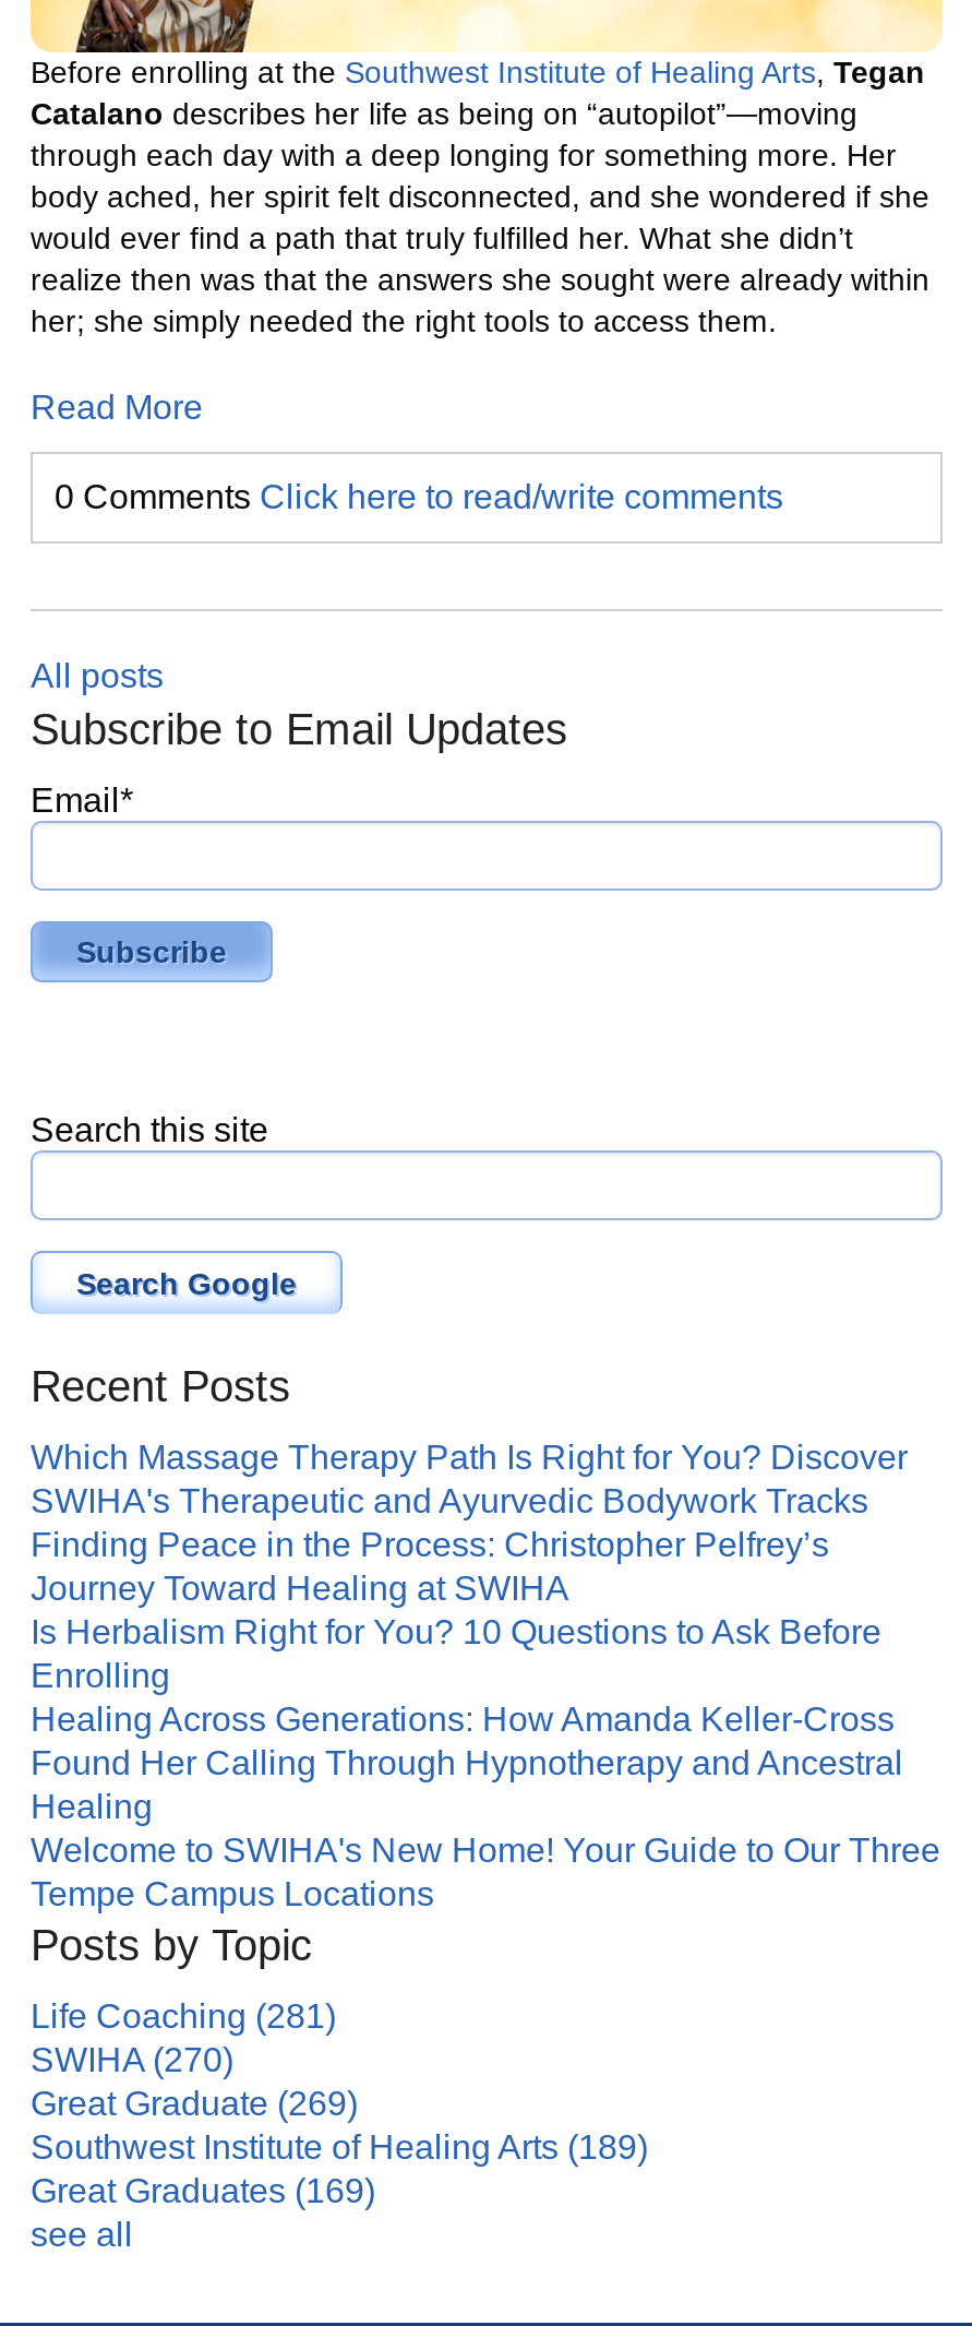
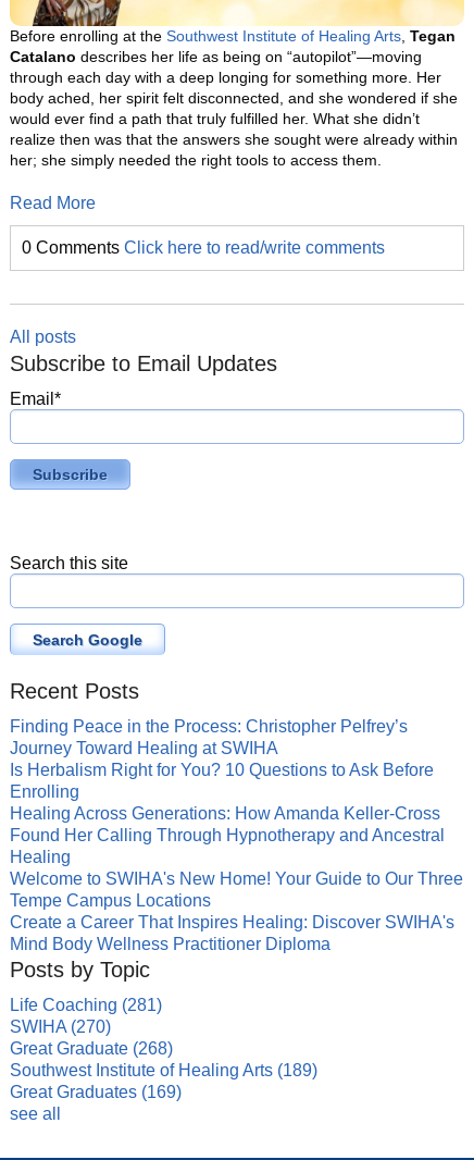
- Which Massage Therapy Path Is Right for You? Discover
- SWIHA's Therapeutic and Ayurvedic Bodywork Tracks

moved up: Finding Peace in the Process: Christopher Pelfrey’s | Journey Toward Healing at SWIHA | Is Herbalism Right for You? 10 Questions to Ask Before | ... | Welcome to SWIHA's New Home! Your Guide to Our Three | Tempe Campus Locations

+ Create a Career That Inspires Healing: Discover SWIHA's
+ Mind Body Wellness Practitioner Diploma

- Great Graduate (269)
+ Great Graduate (268)
